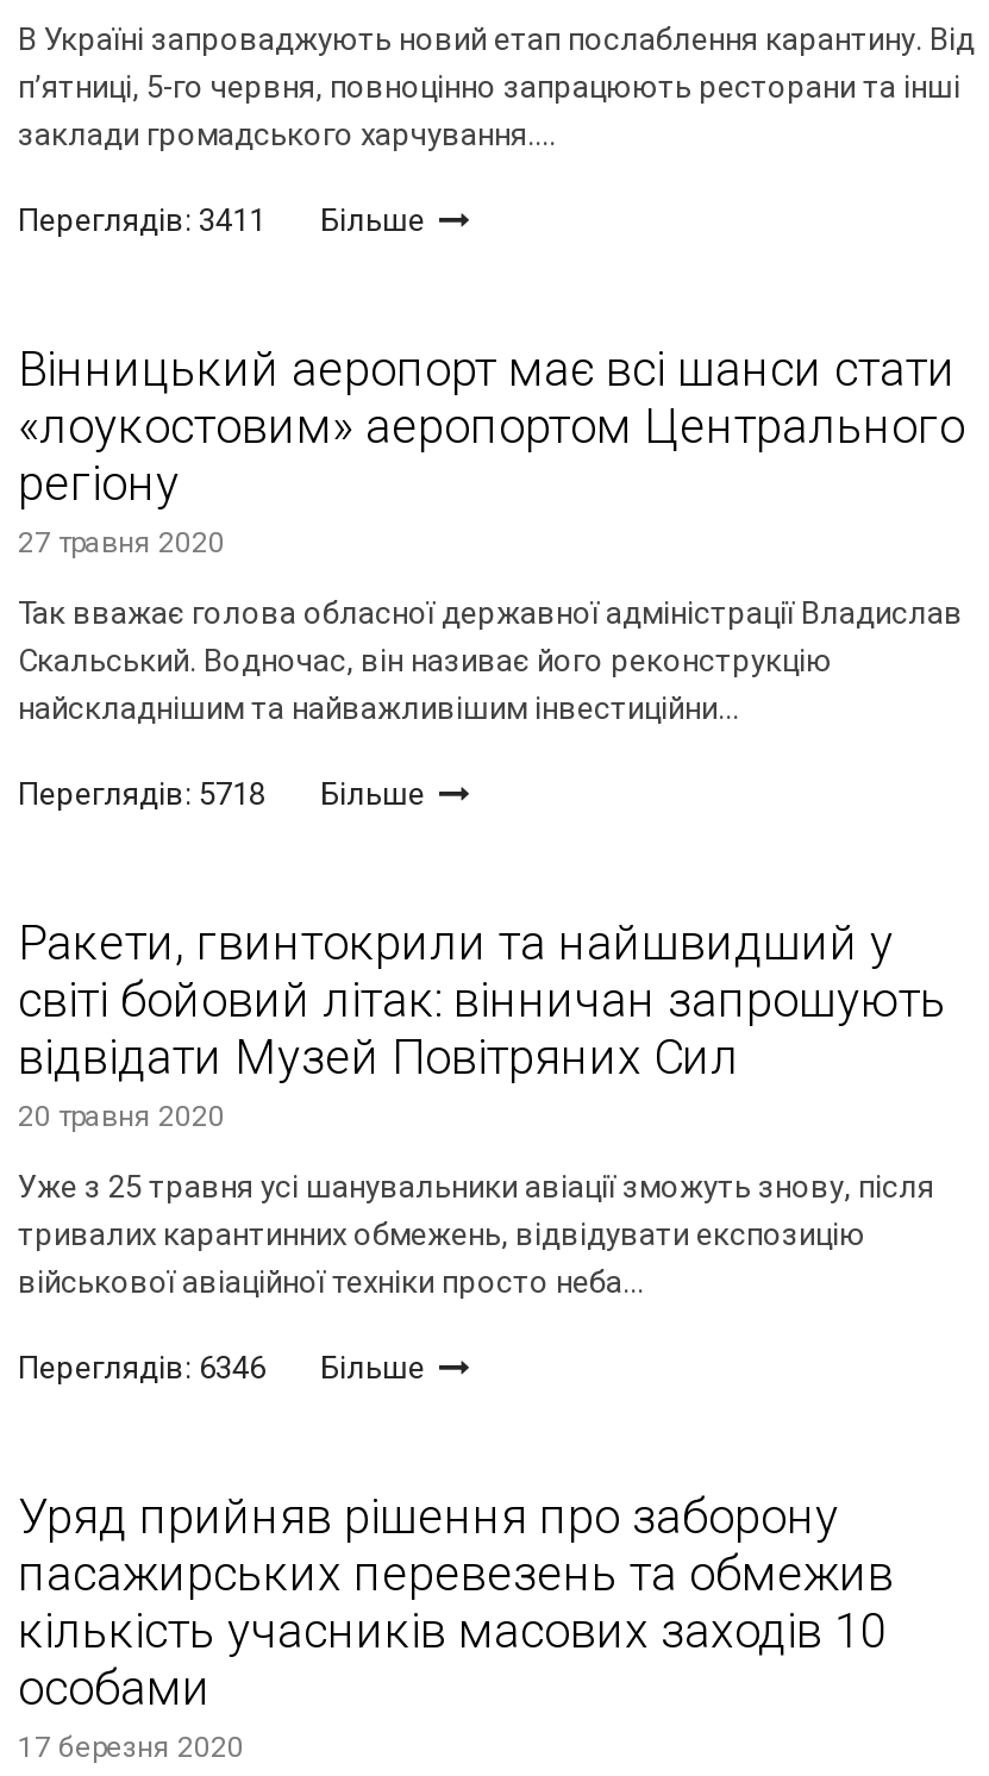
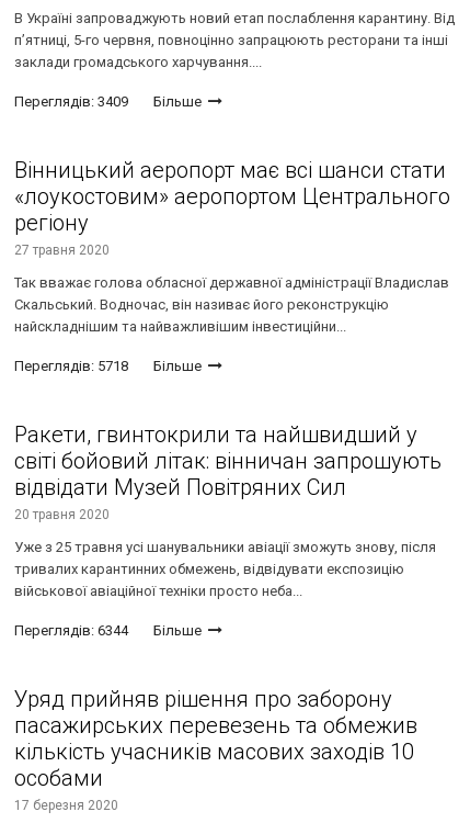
- Переглядів: 3411 Більше
+ Переглядів: 3409 Більше

- Переглядів: 6346 Більше
+ Переглядів: 6344 Більше
